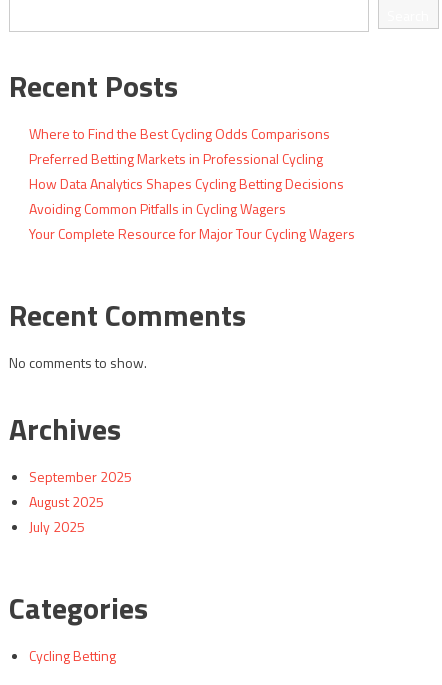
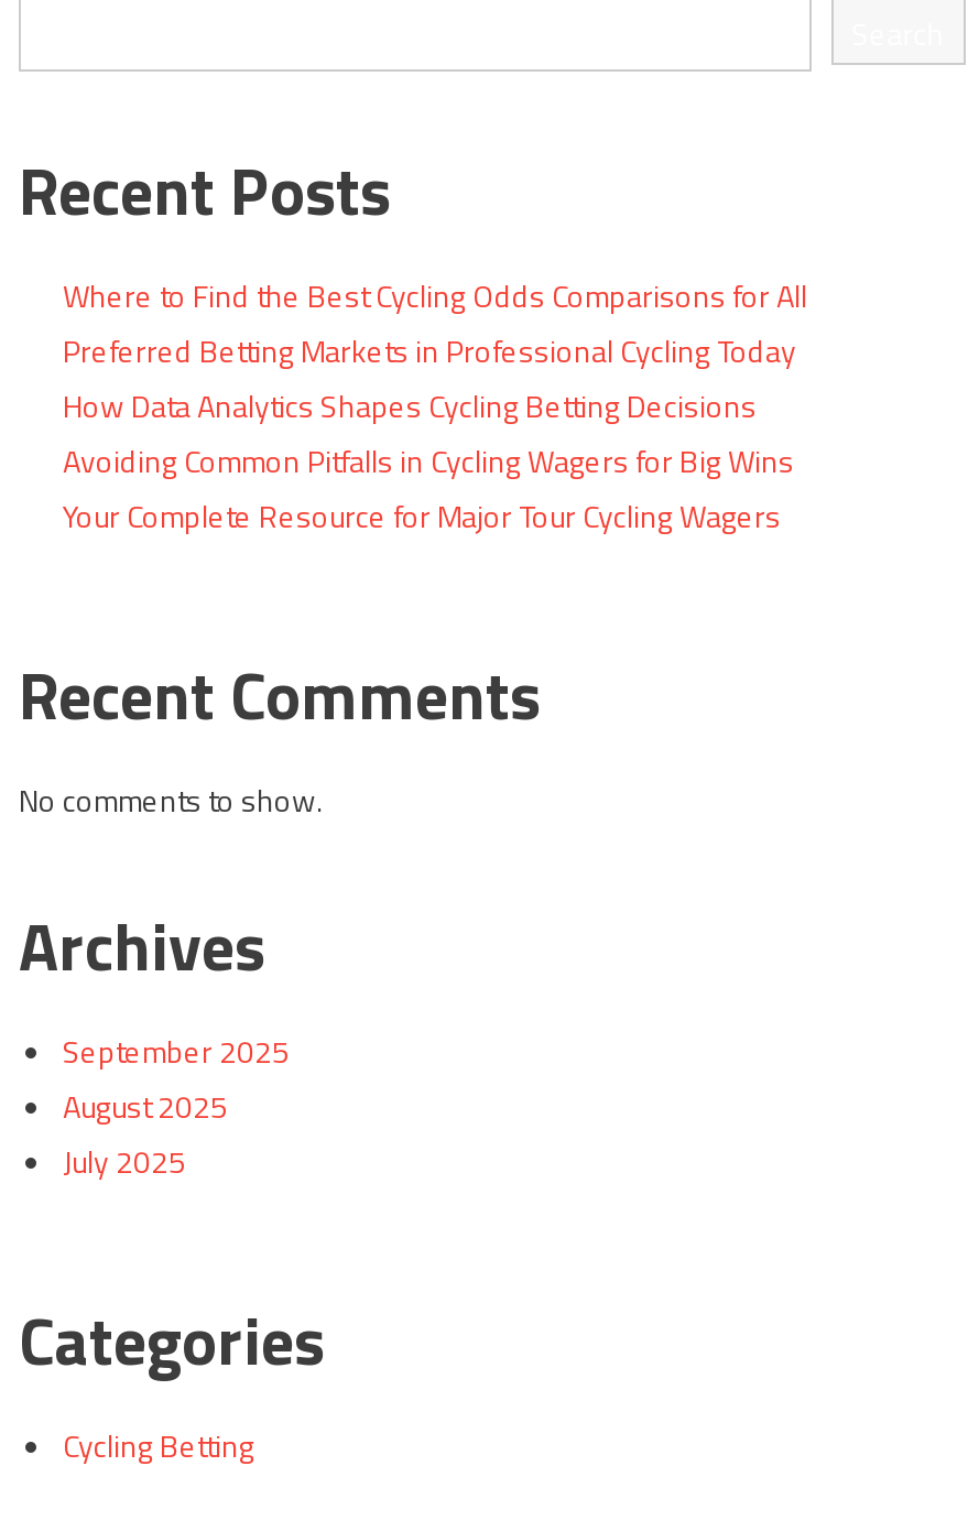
- Where to Find the Best Cycling Odds Comparisons
- Preferred Betting Markets in Professional Cycling
+ Where to Find the Best Cycling Odds Comparisons for All
+ Preferred Betting Markets in Professional Cycling Today

- Avoiding Common Pitfalls in Cycling Wagers
+ Avoiding Common Pitfalls in Cycling Wagers for Big Wins
